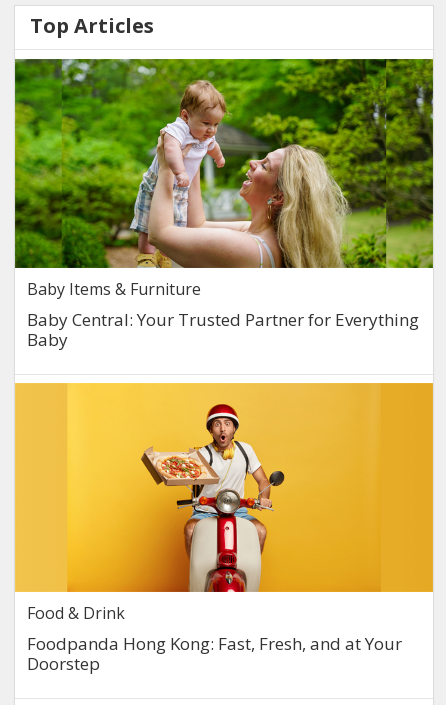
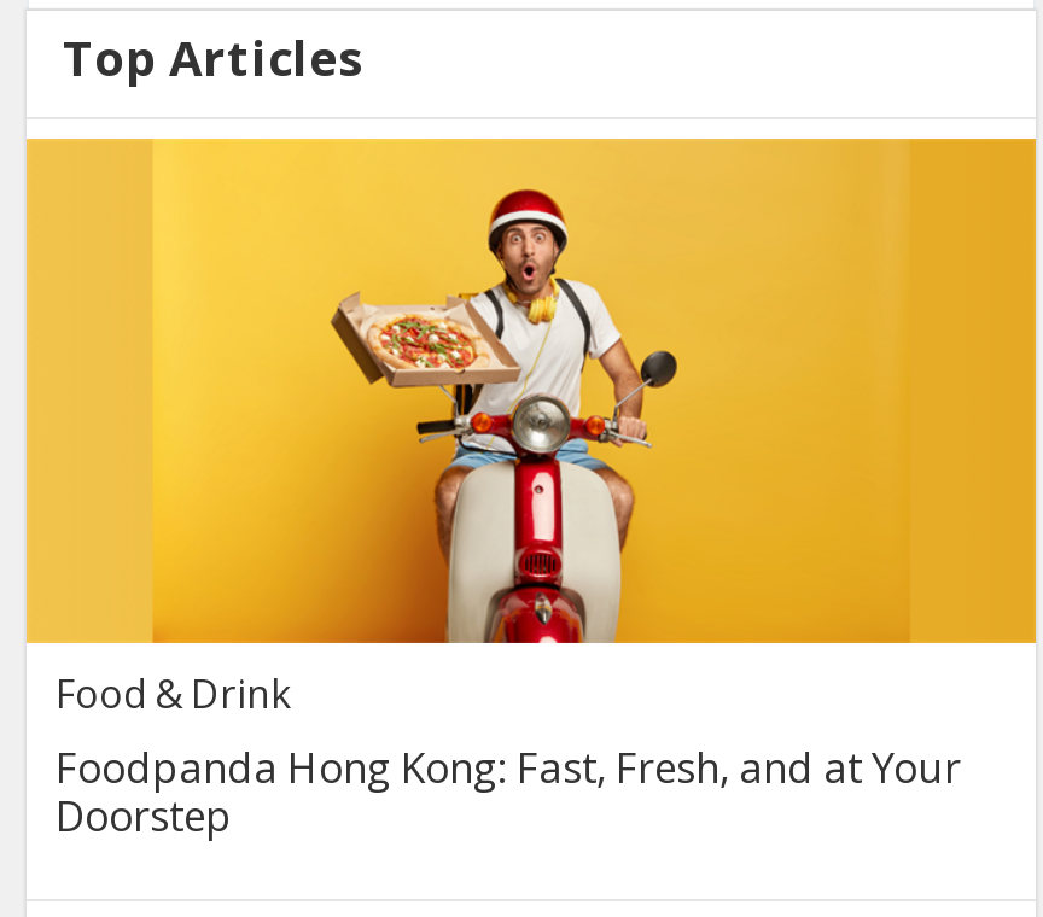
- [image]
- Baby Items & Furniture
- Baby Central: Your Trusted Partner for Everything
- Baby
